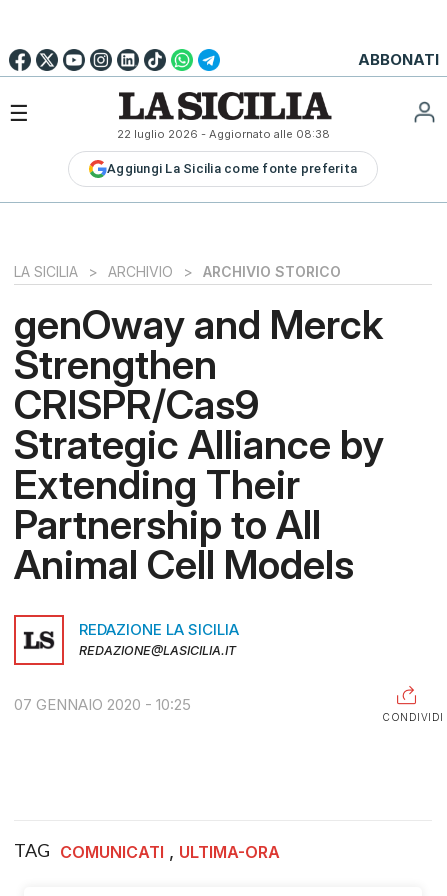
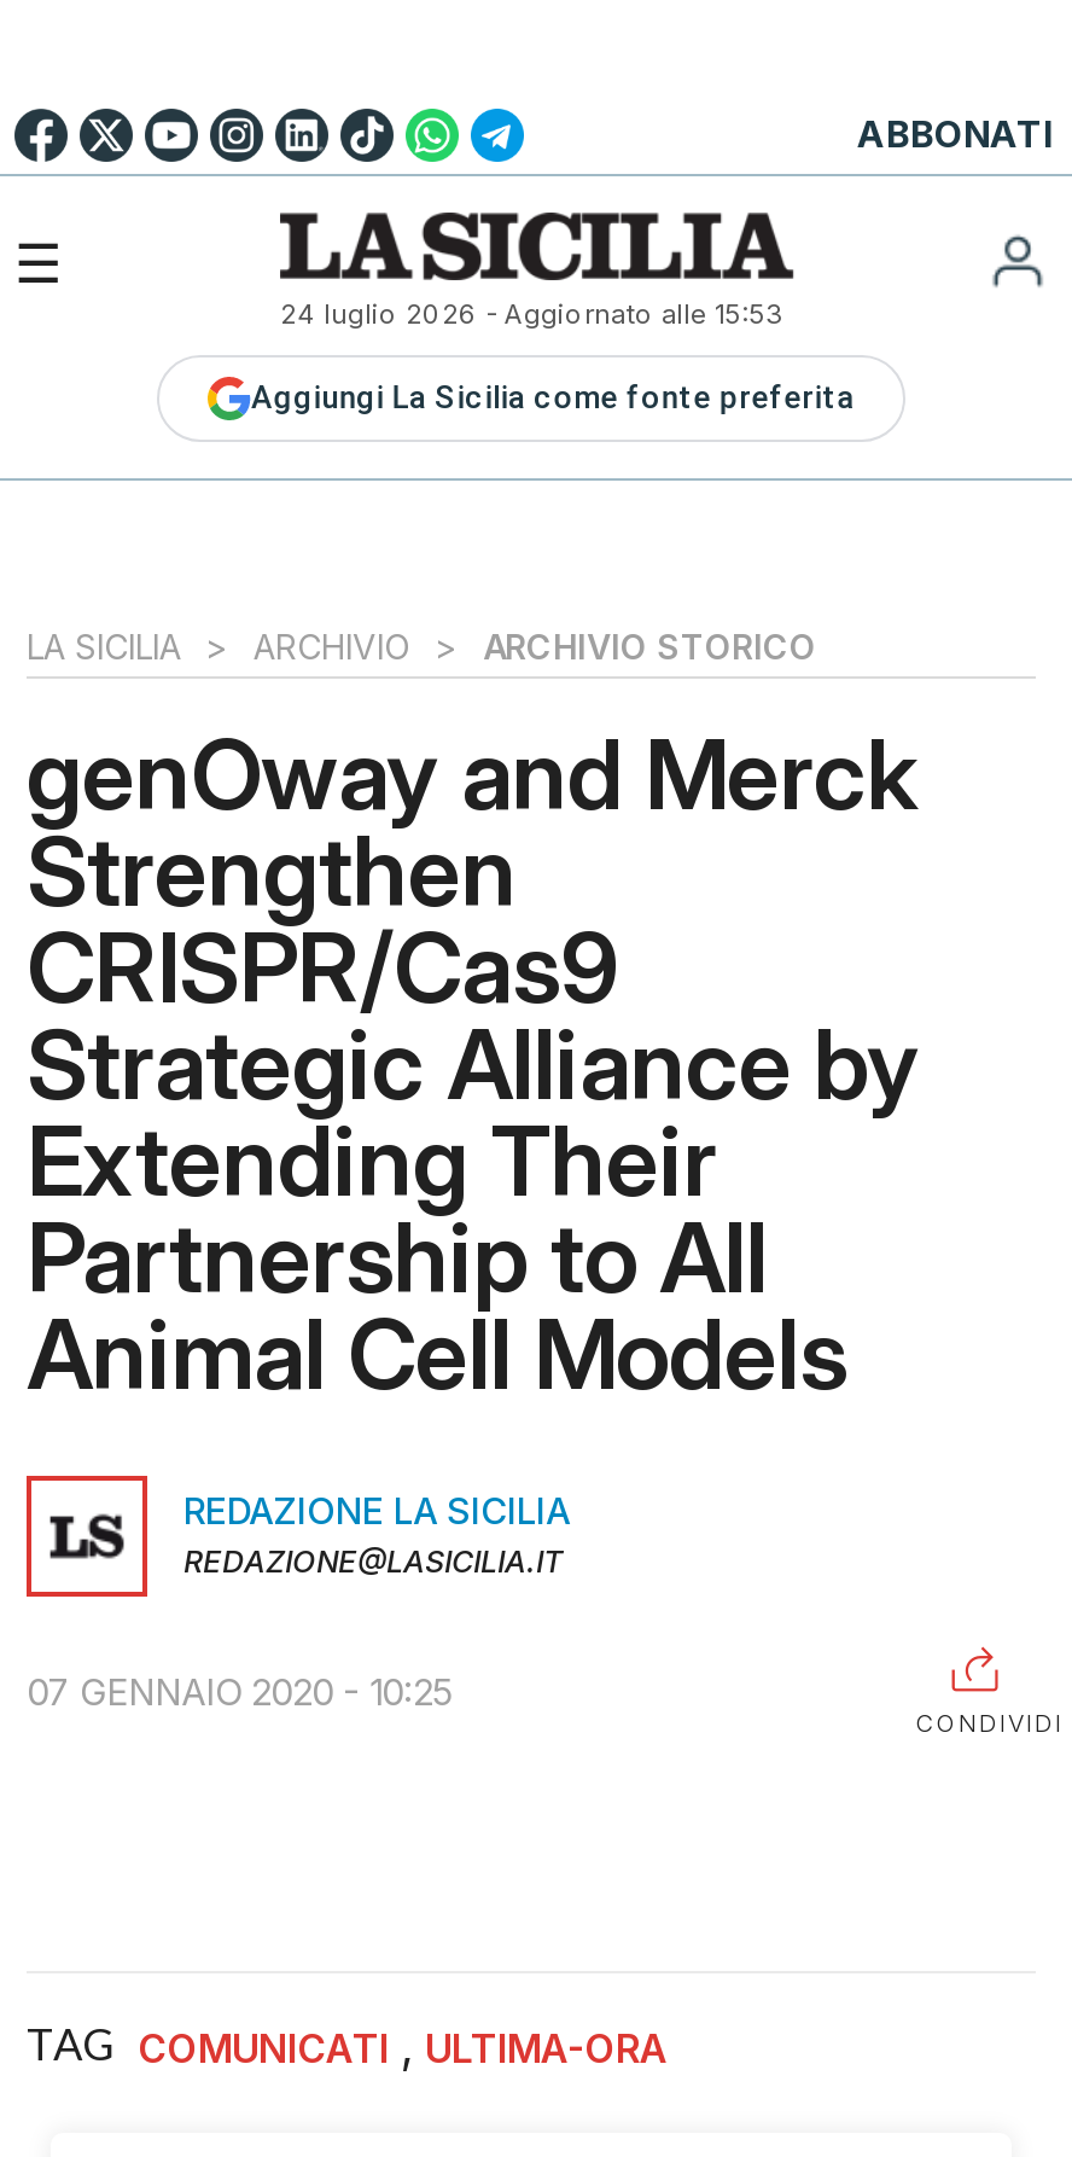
- 22 luglio 2026 - Aggiornato alle 08:38
+ 24 luglio 2026 - Aggiornato alle 15:53
